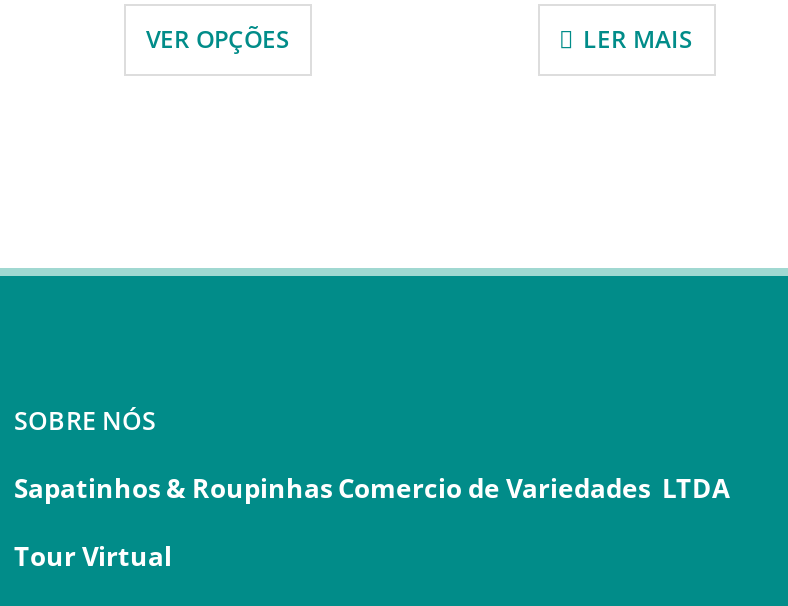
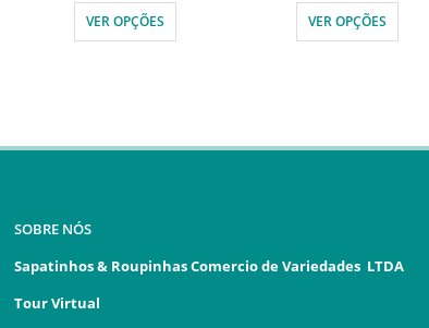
- LER MAIS
+ VER OPÇÕES
